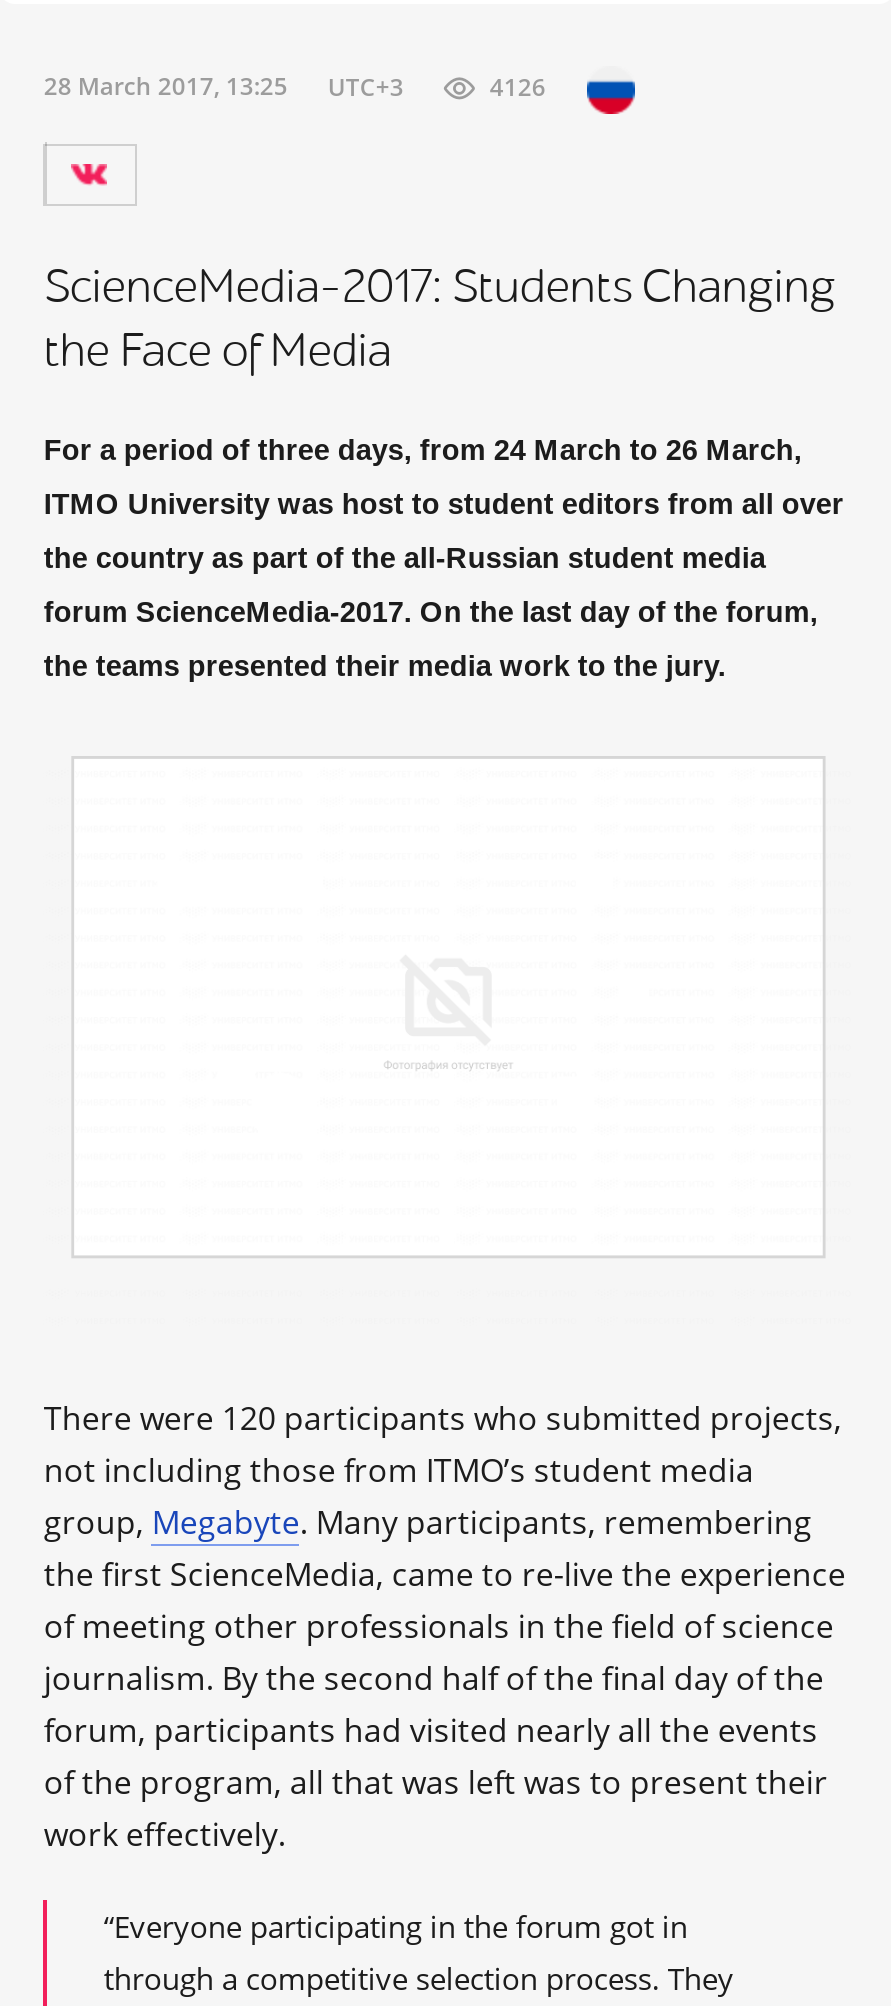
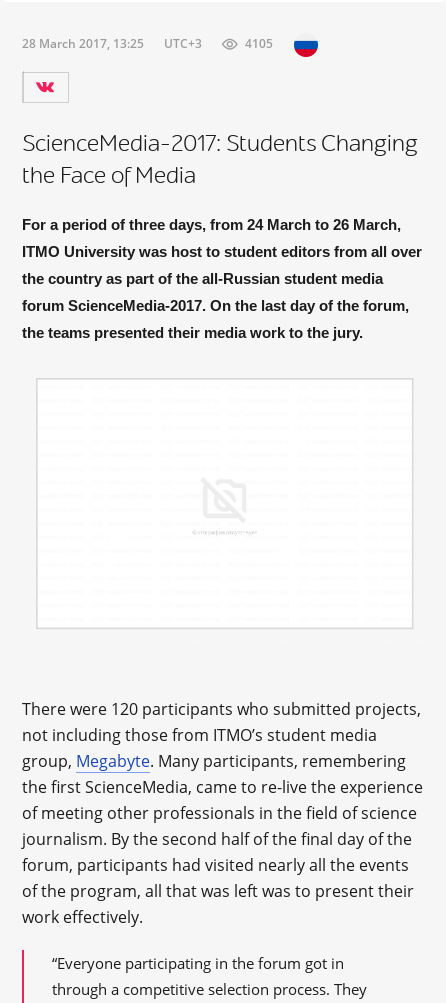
- 4126
+ 4105
